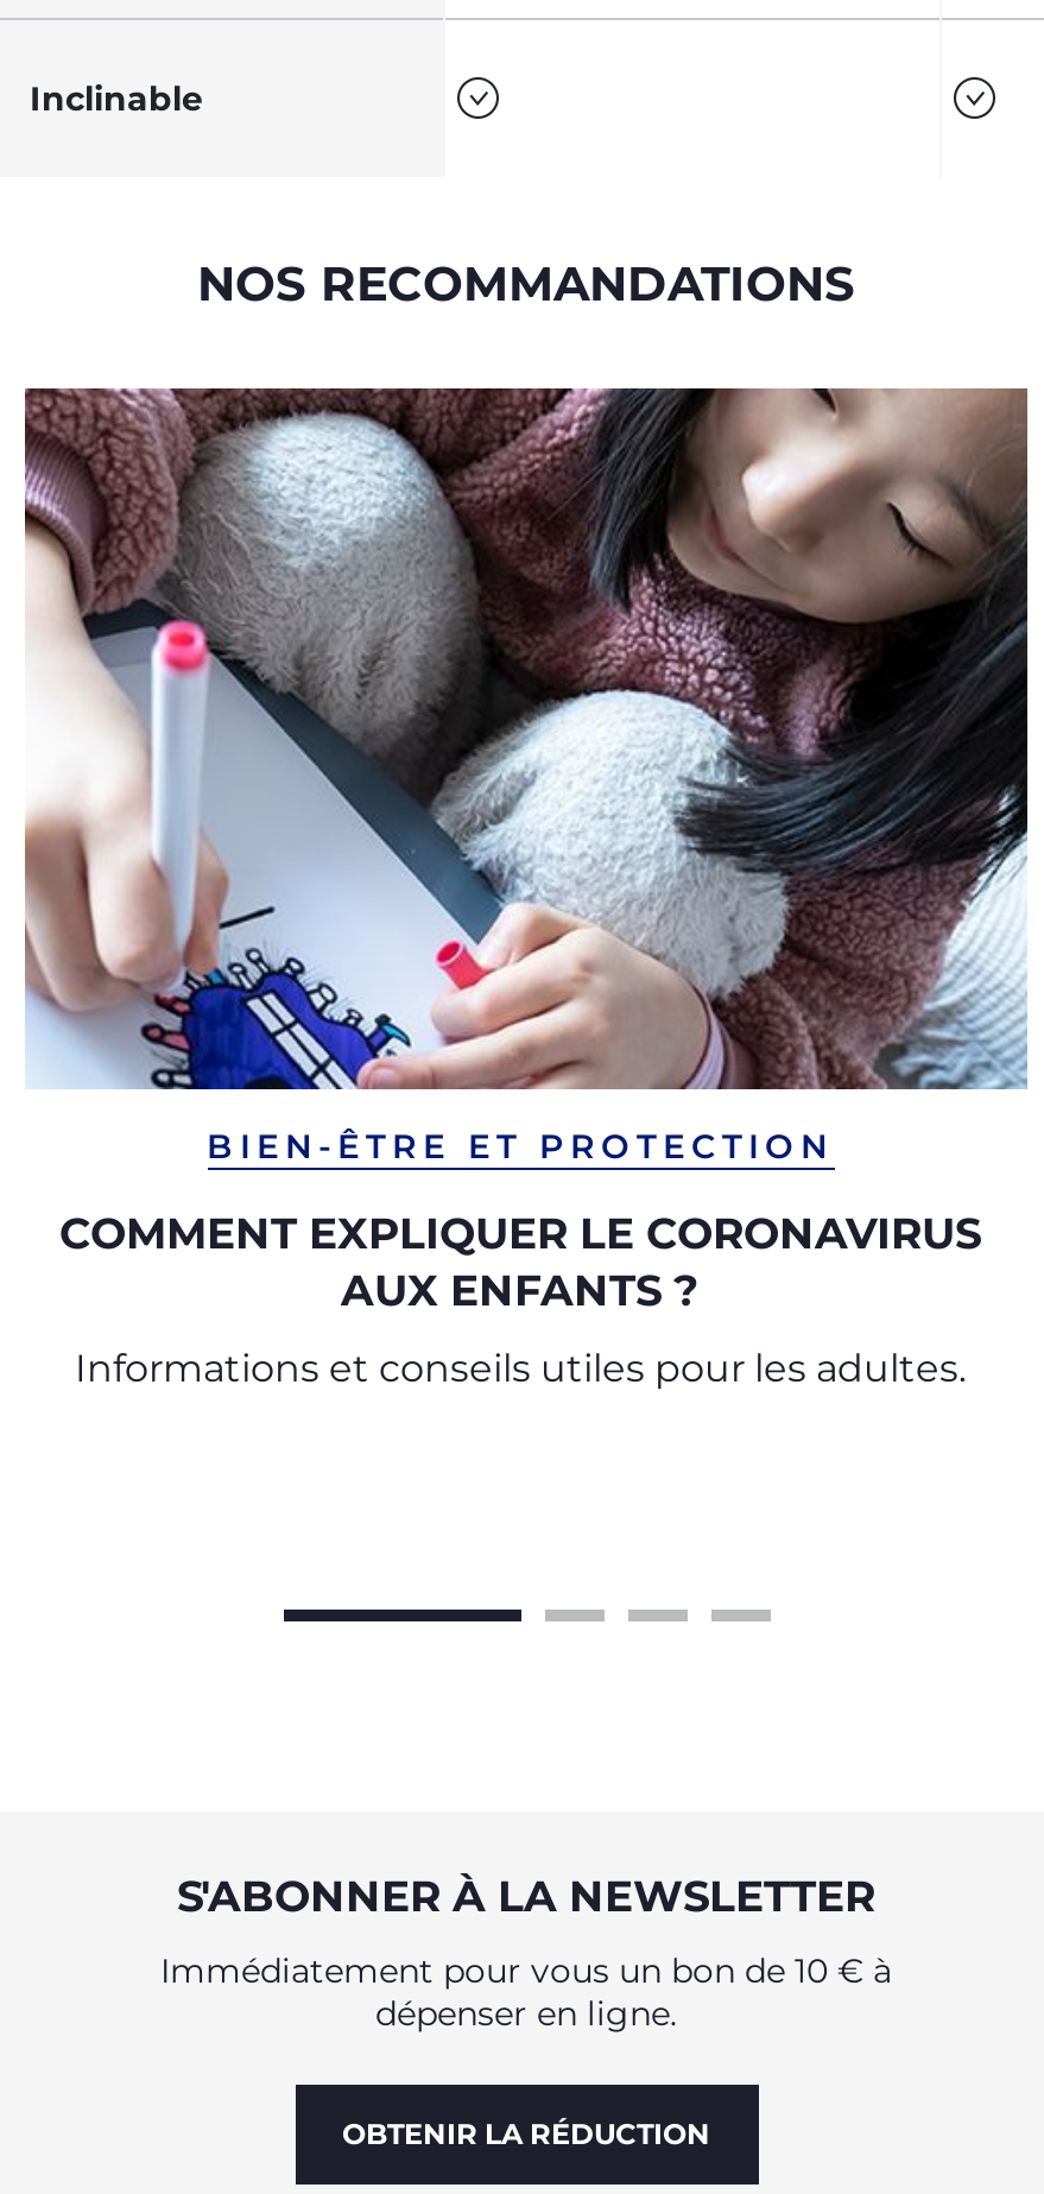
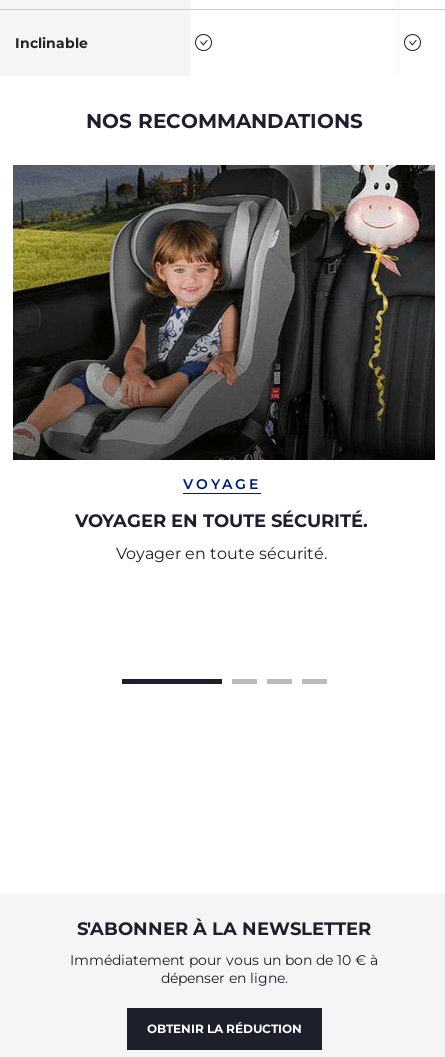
- [image]
- BIEN-ÊTRE ET PROTECTION
+ [image]
+ VOYAGE

- COMMENT EXPLIQUER LE CORONAVIRUS
- AUX ENFANTS ?
+ VOYAGER EN TOUTE SÉCURITÉ.

- Informations et conseils utiles pour les adultes.
+ Voyager en toute sécurité.
